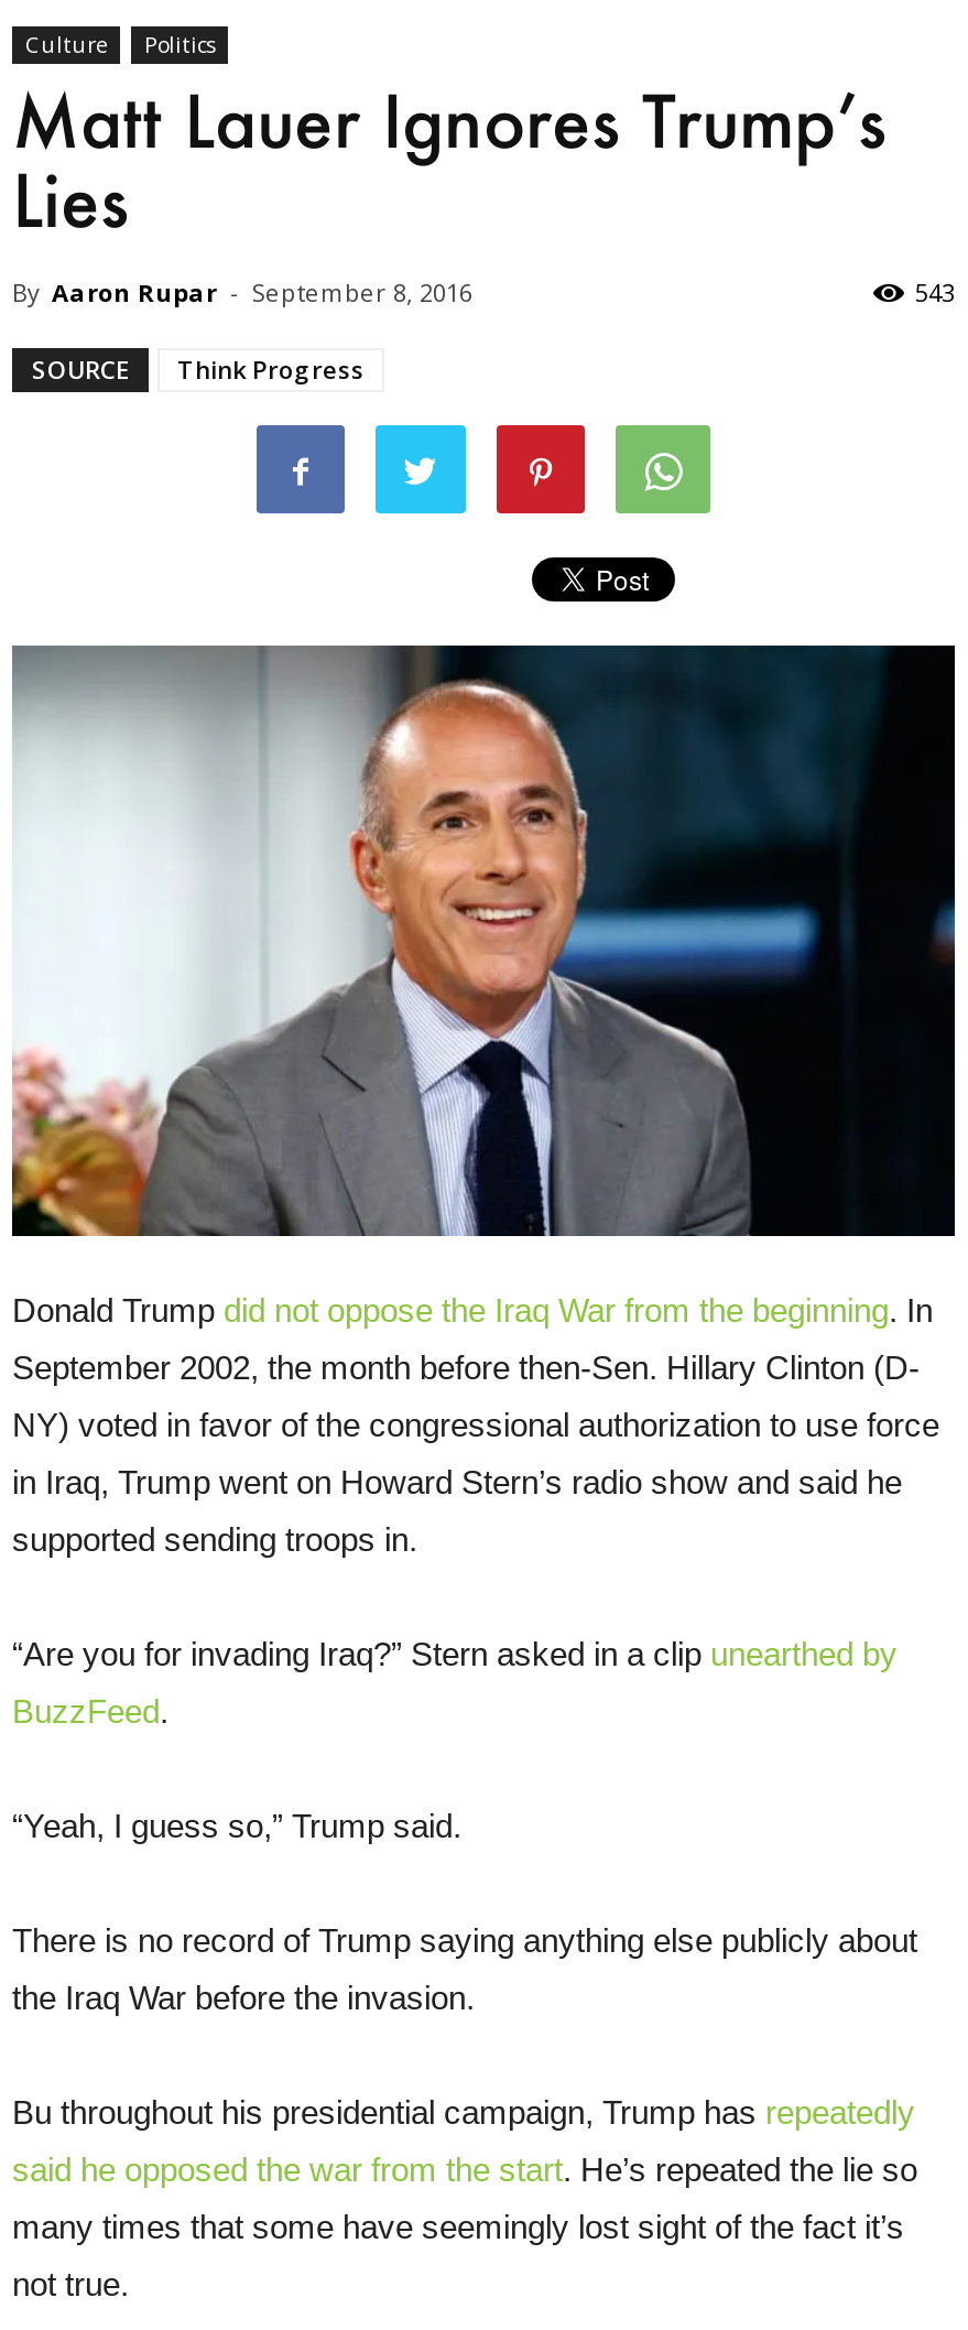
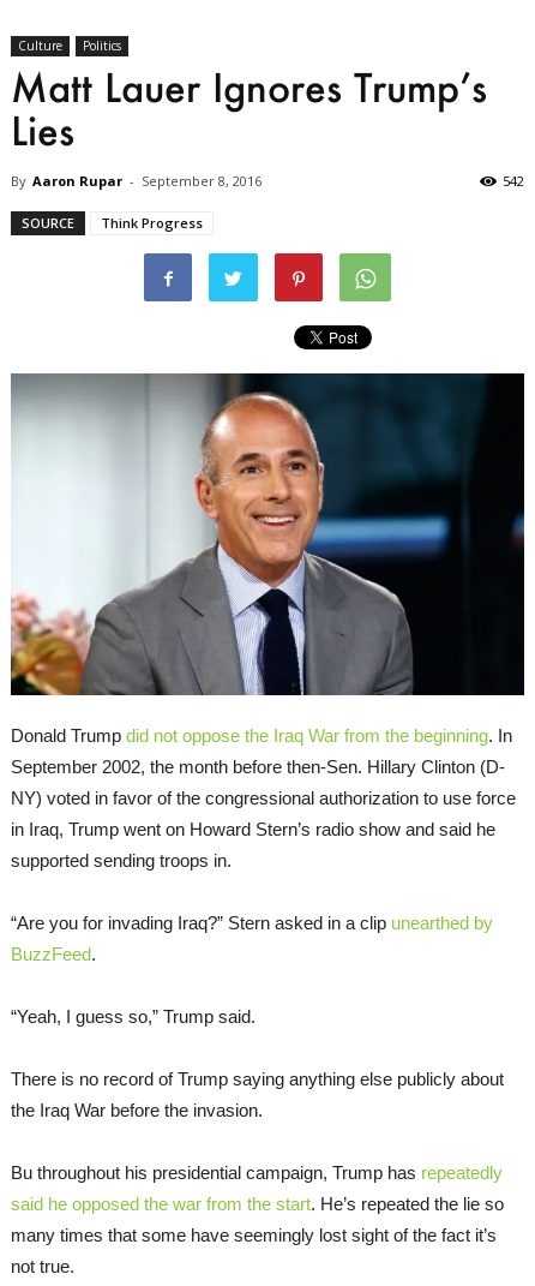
- 543
+ 542
